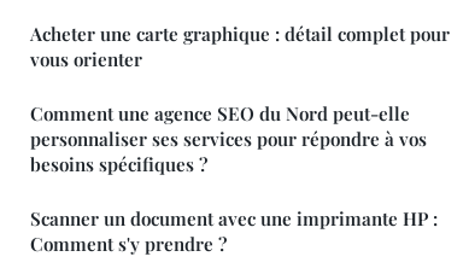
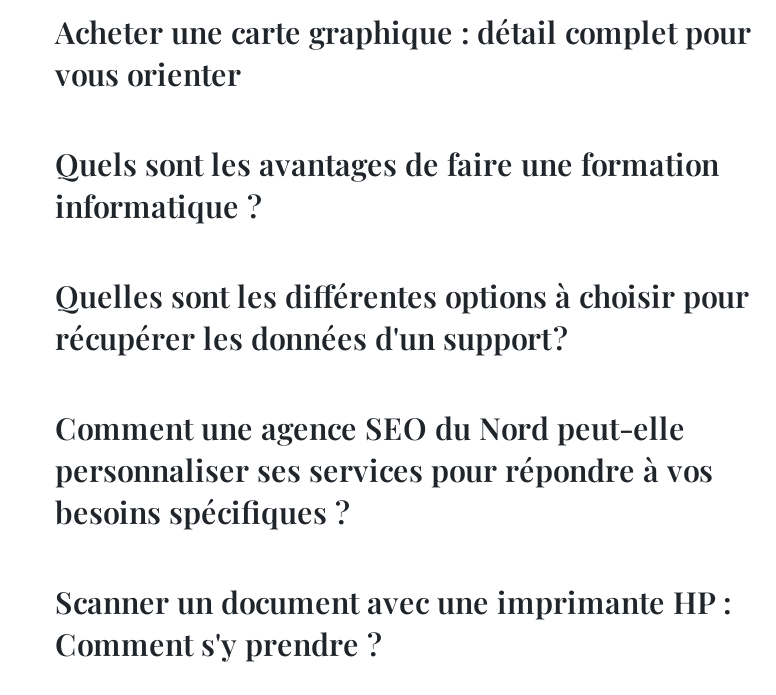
+ Quels sont les avantages de faire une formation
+ informatique ?
+ Quelles sont les différentes options à choisir pour
+ récupérer les données d'un support ?
